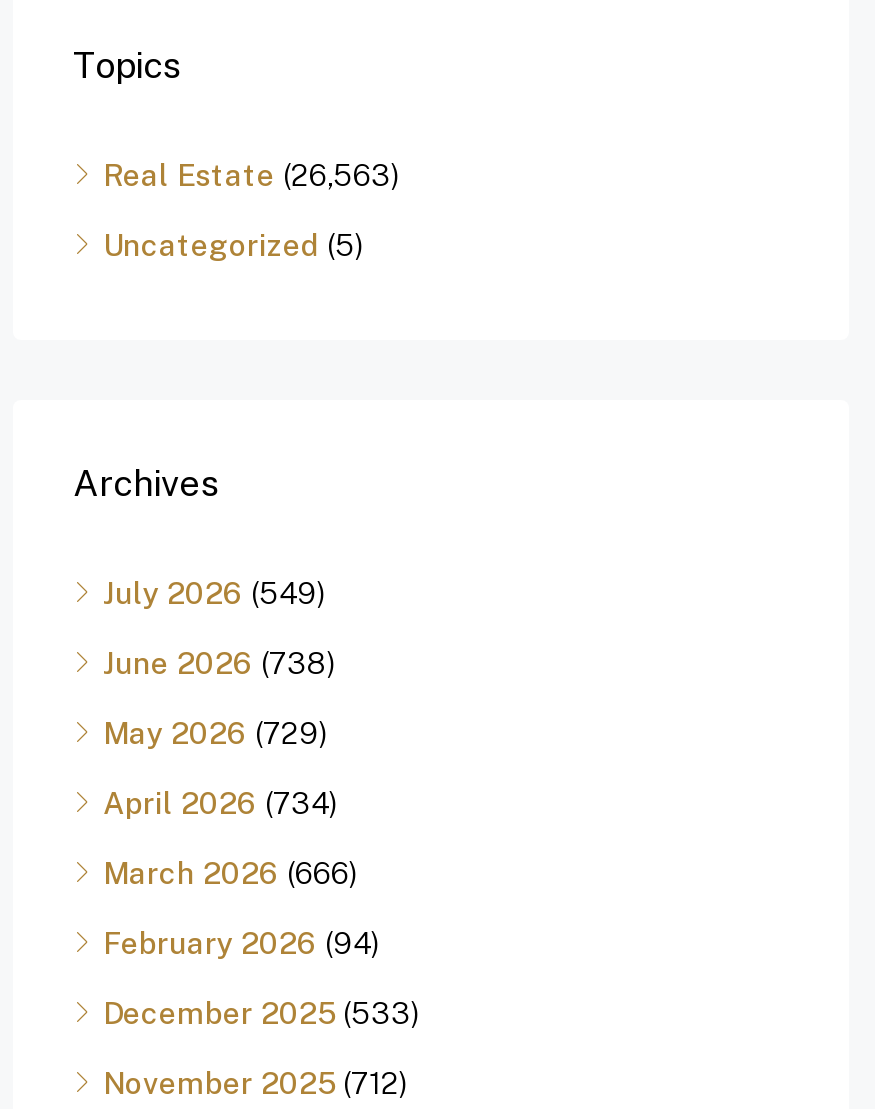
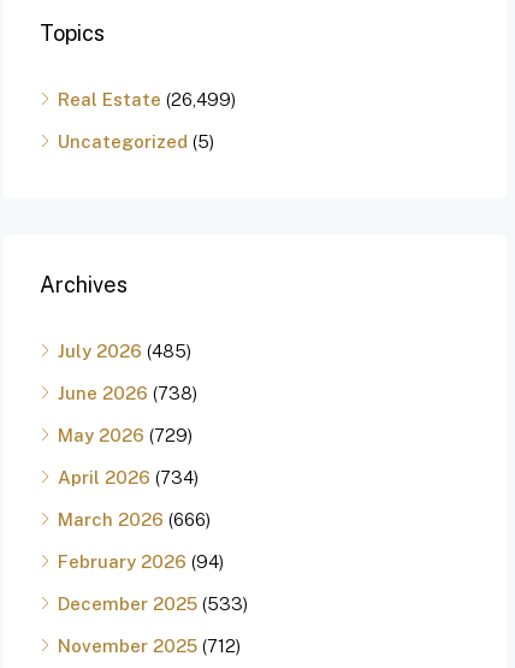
- Real Estate (26,563)
+ Real Estate (26,499)

- July 2026 (549)
+ July 2026 (485)
